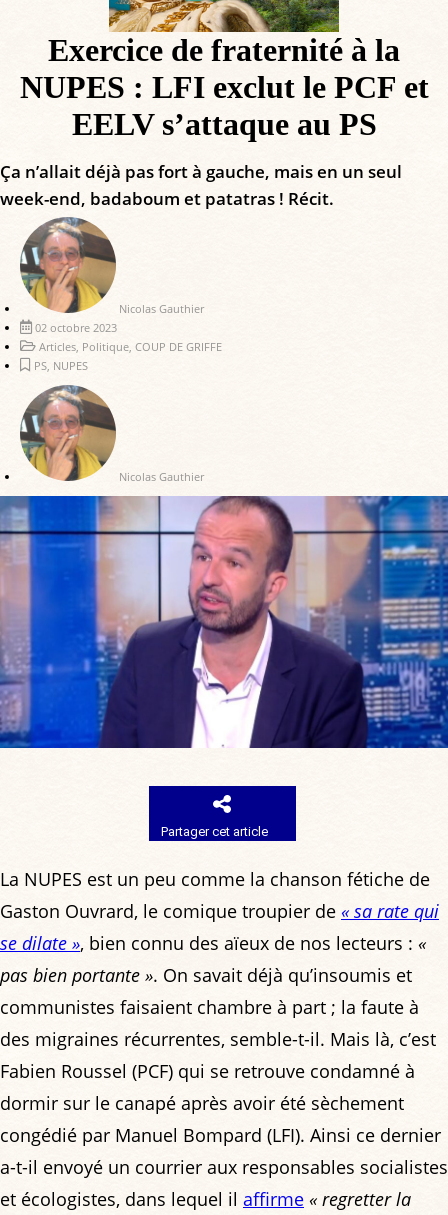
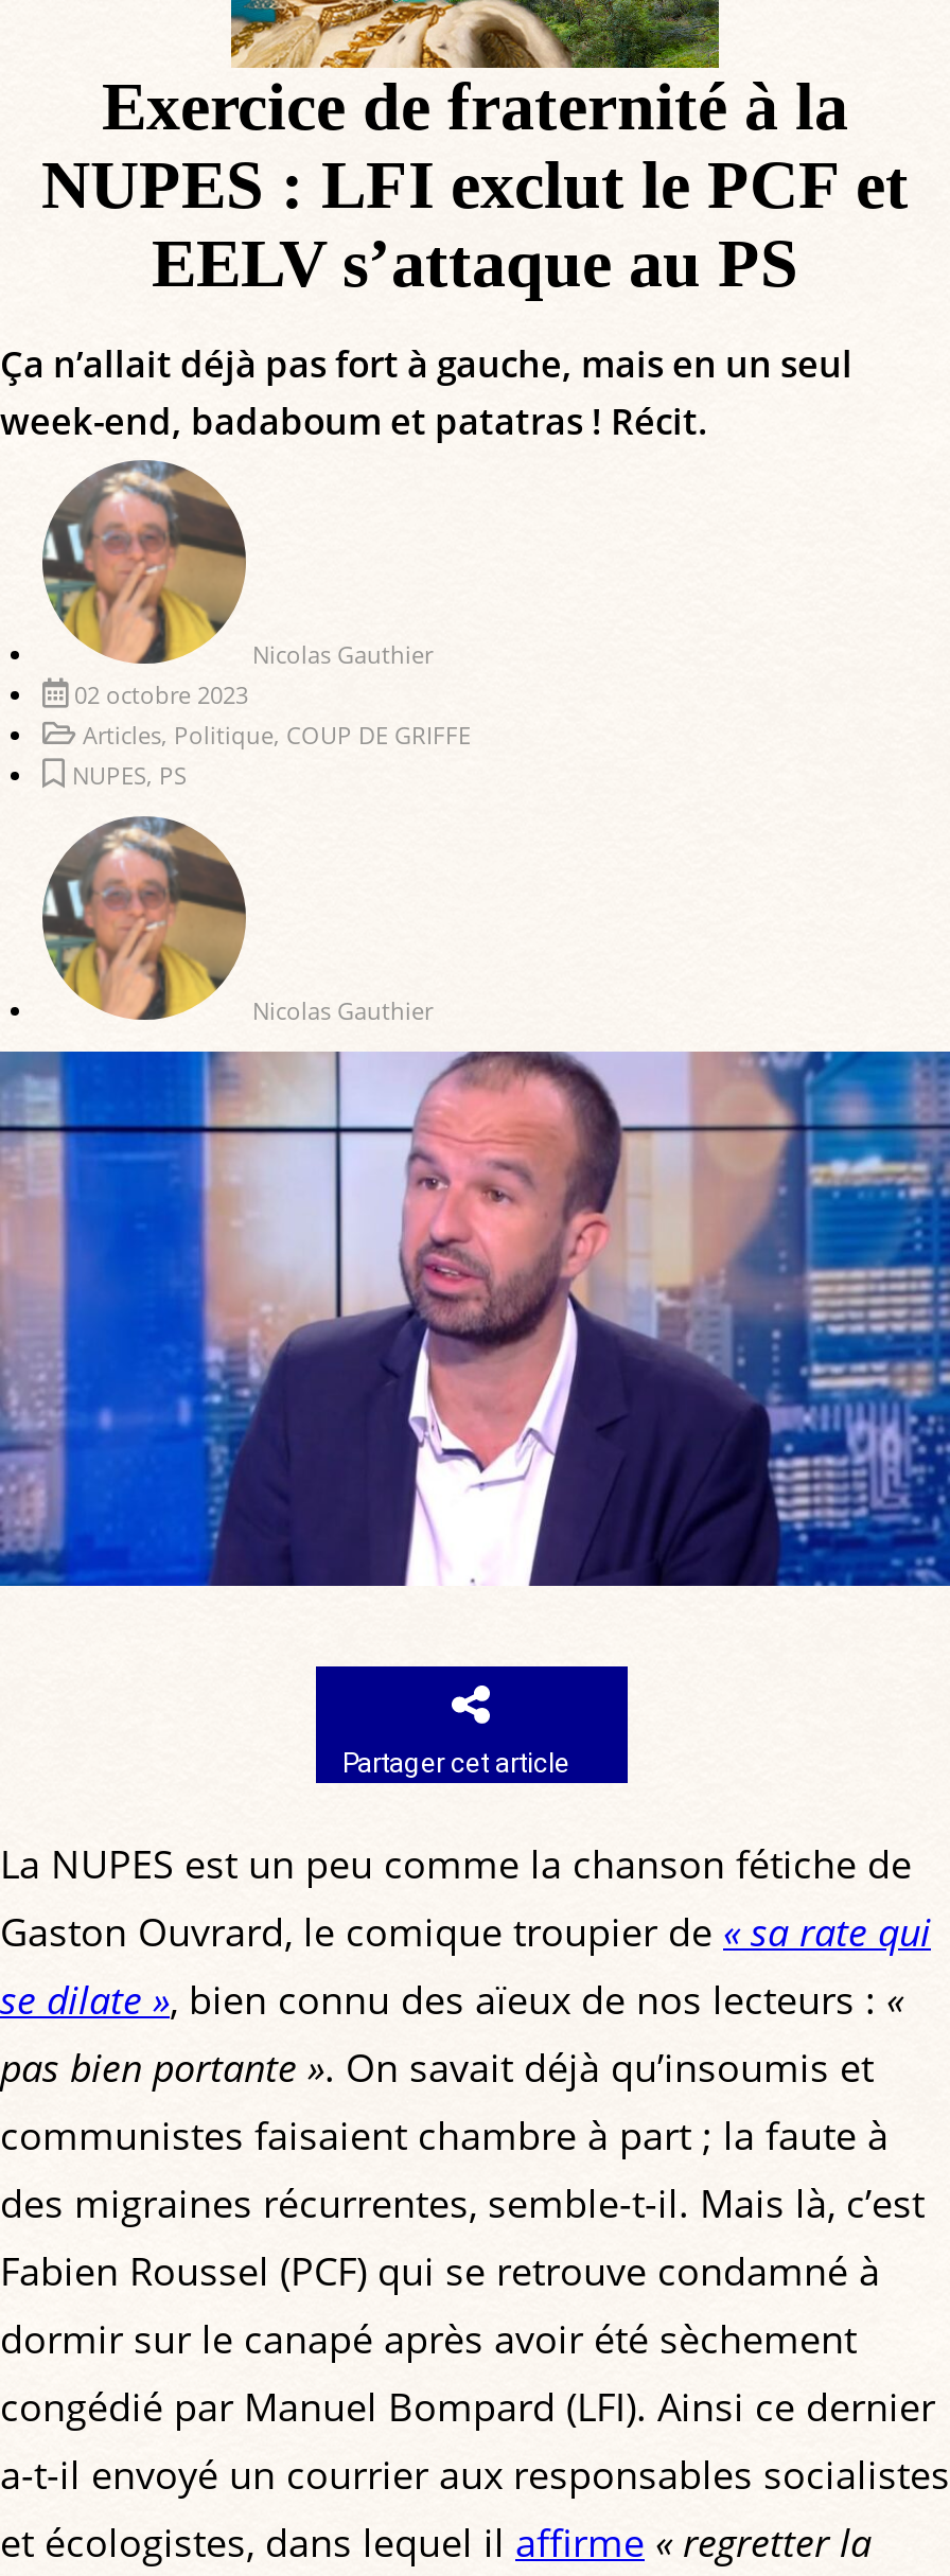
- PS, NUPES
+ NUPES, PS
